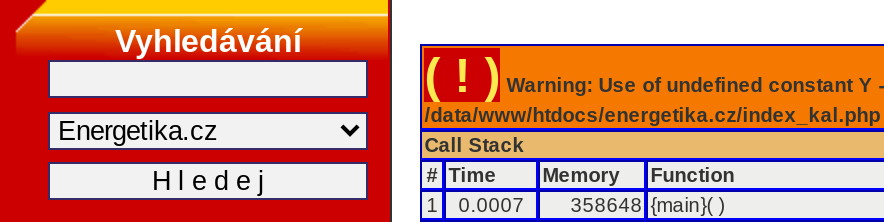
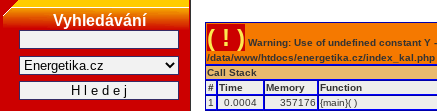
- 1 0.0007
+ 1 0.0004

- 358648 {main}( )
+ 357176 {main}( )
